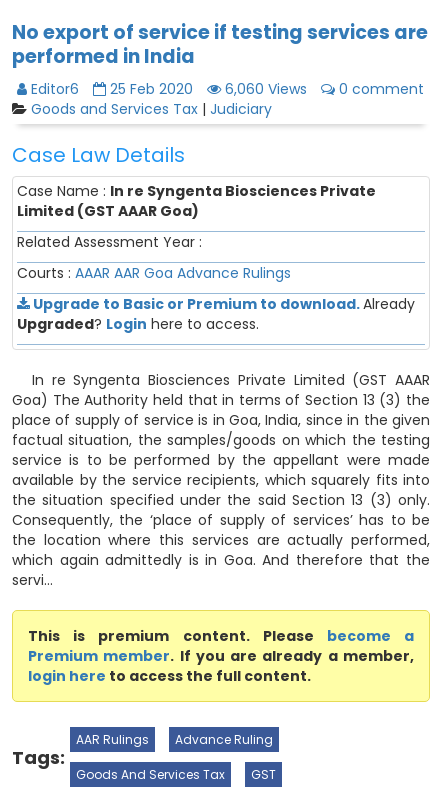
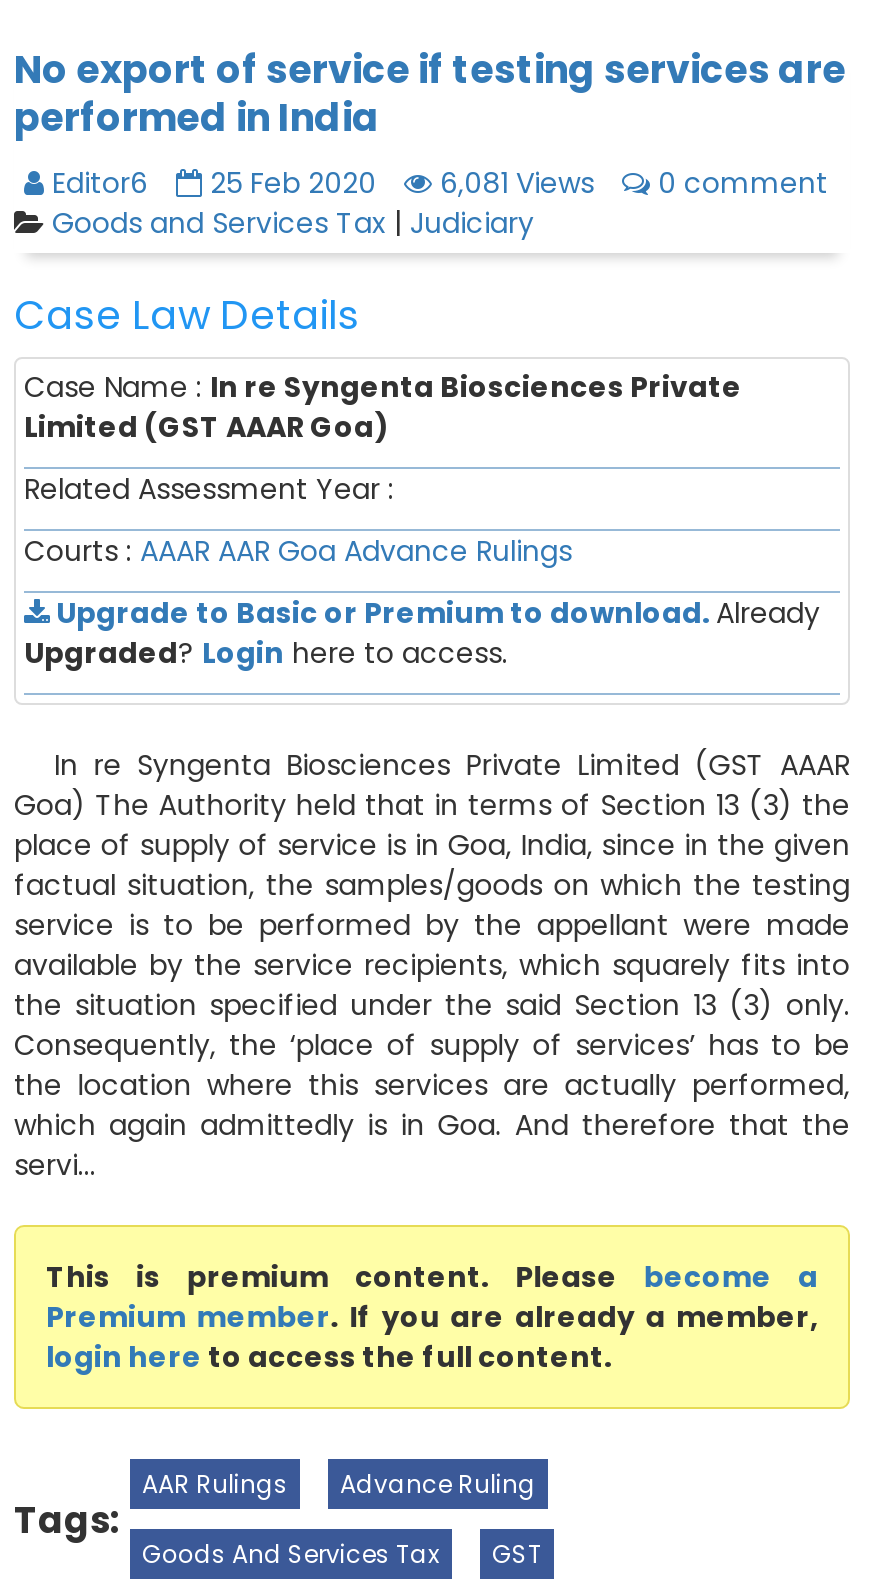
- Editor6 25 Feb 2020 6,060 Views 0 comment
+ Editor6 25 Feb 2020 6,081 Views 0 comment
